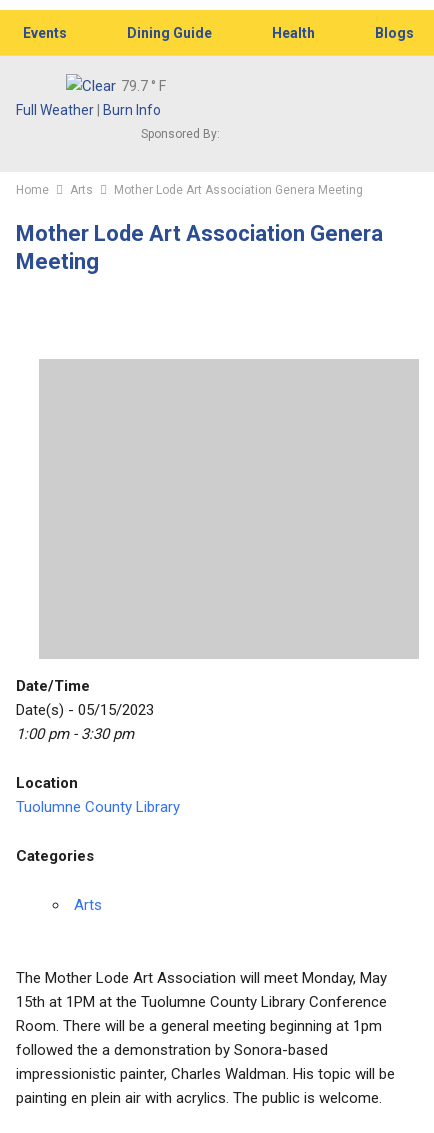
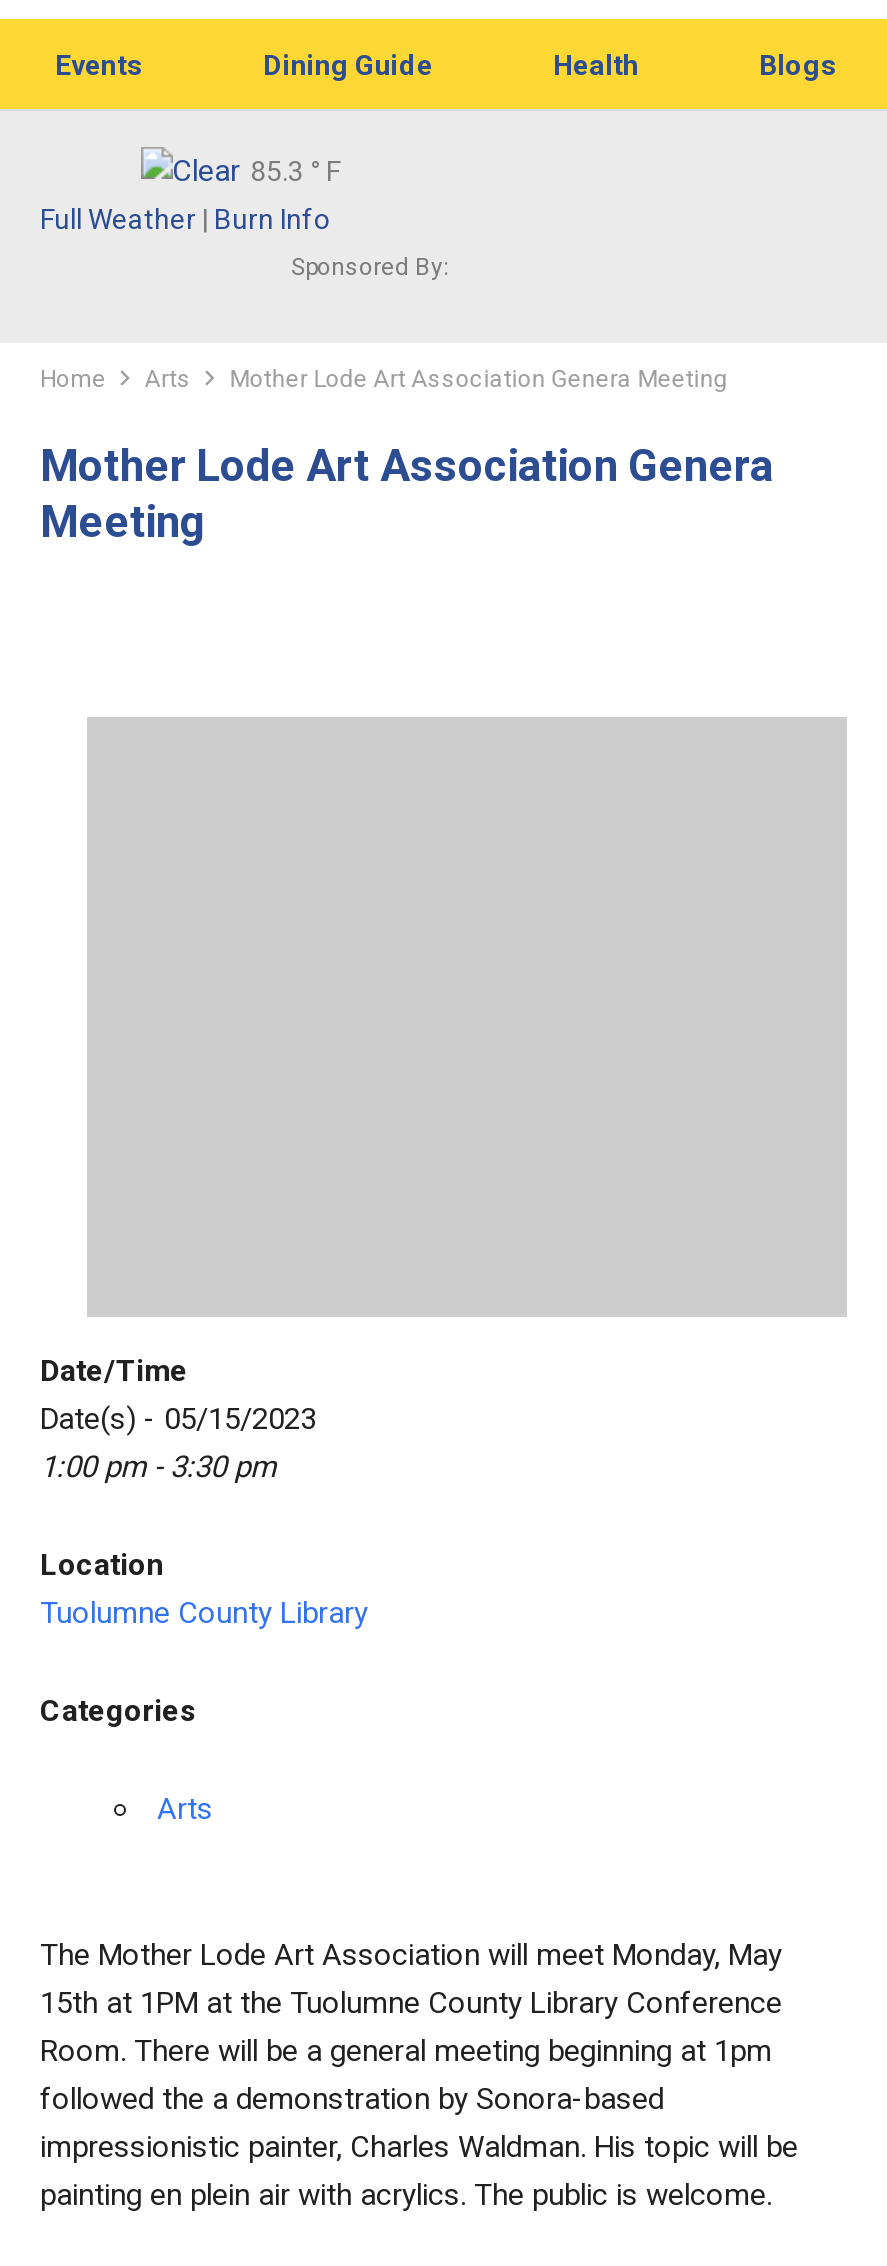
- 79.7 ° F
+ 85.3 ° F
